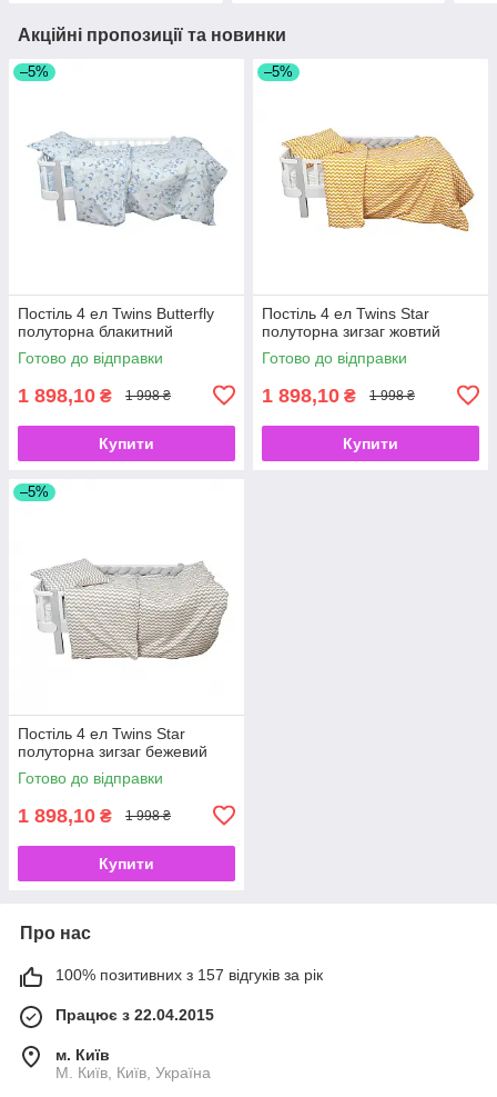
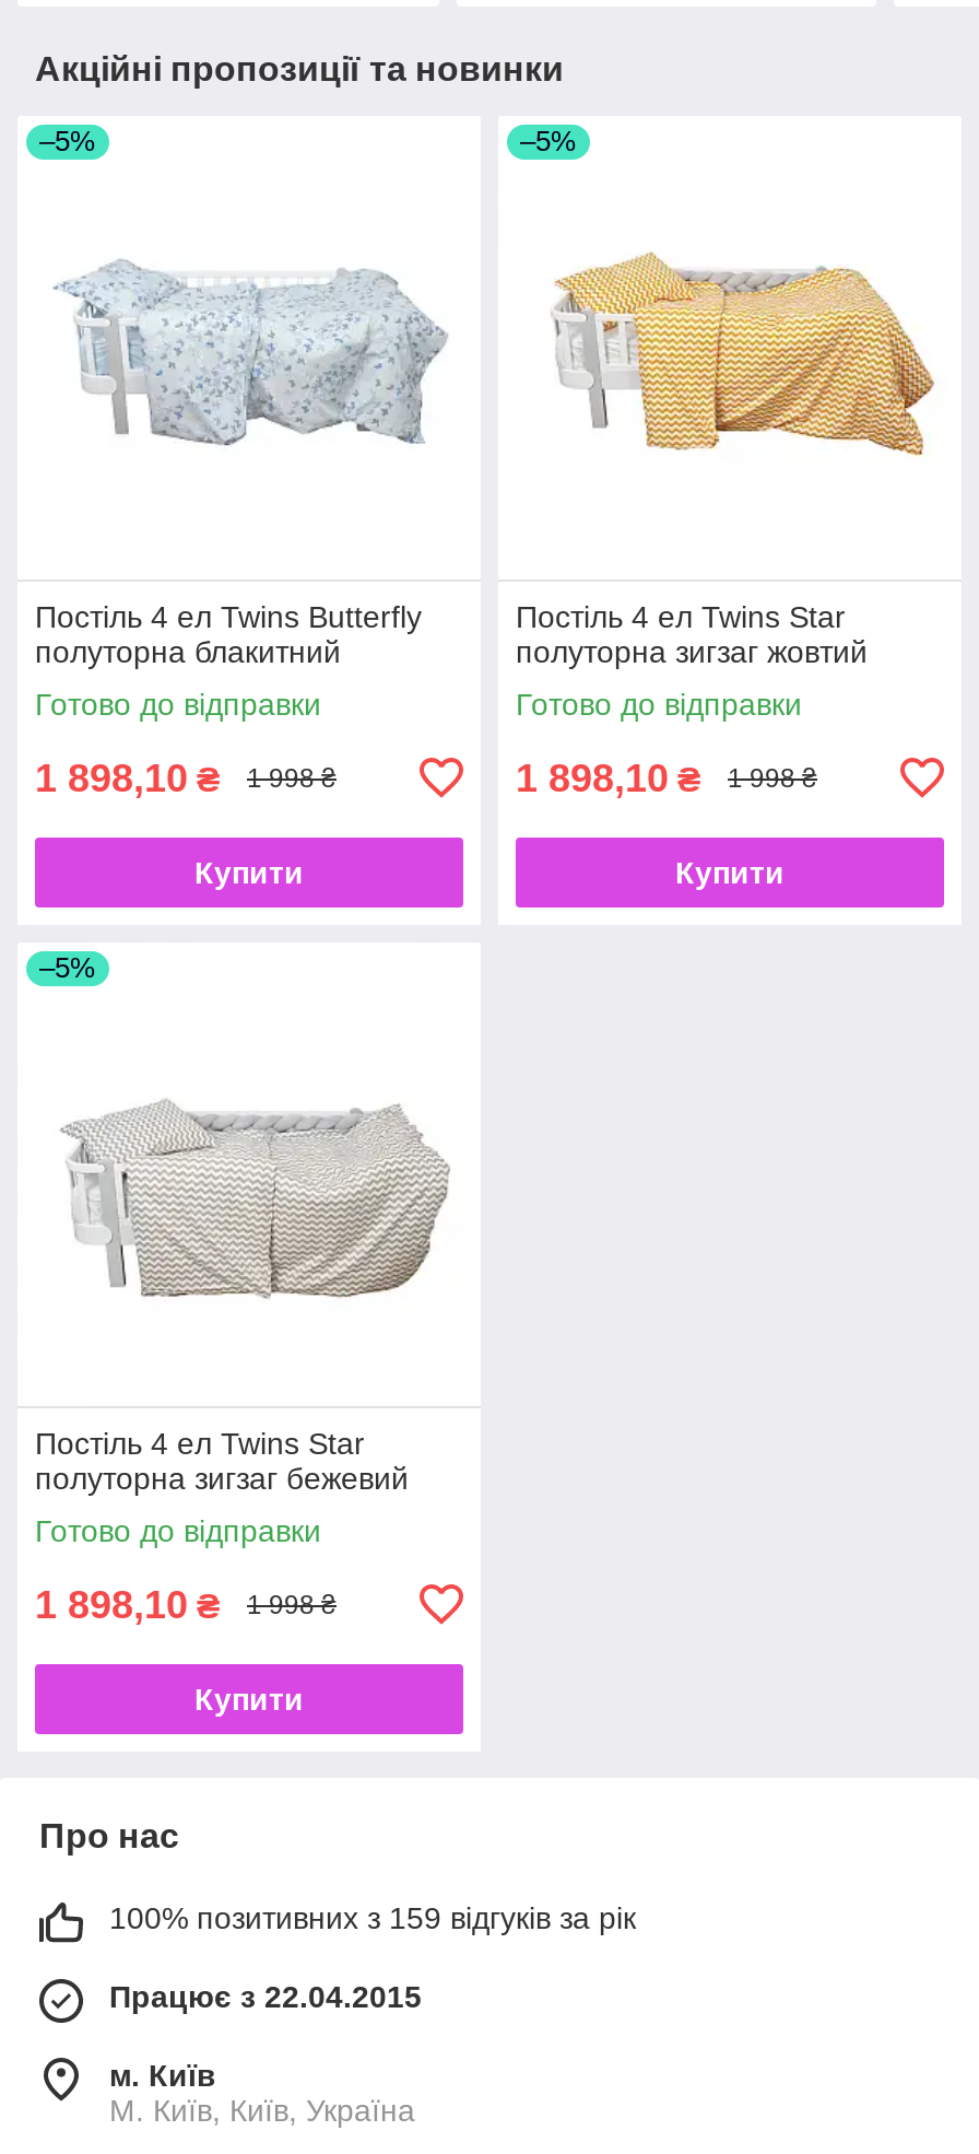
- 100% позитивних з 157 відгуків за рік
+ 100% позитивних з 159 відгуків за рік
